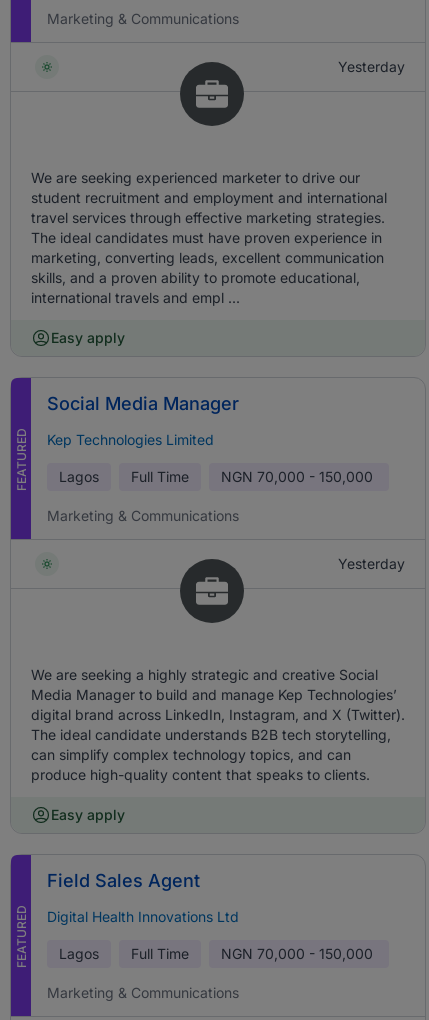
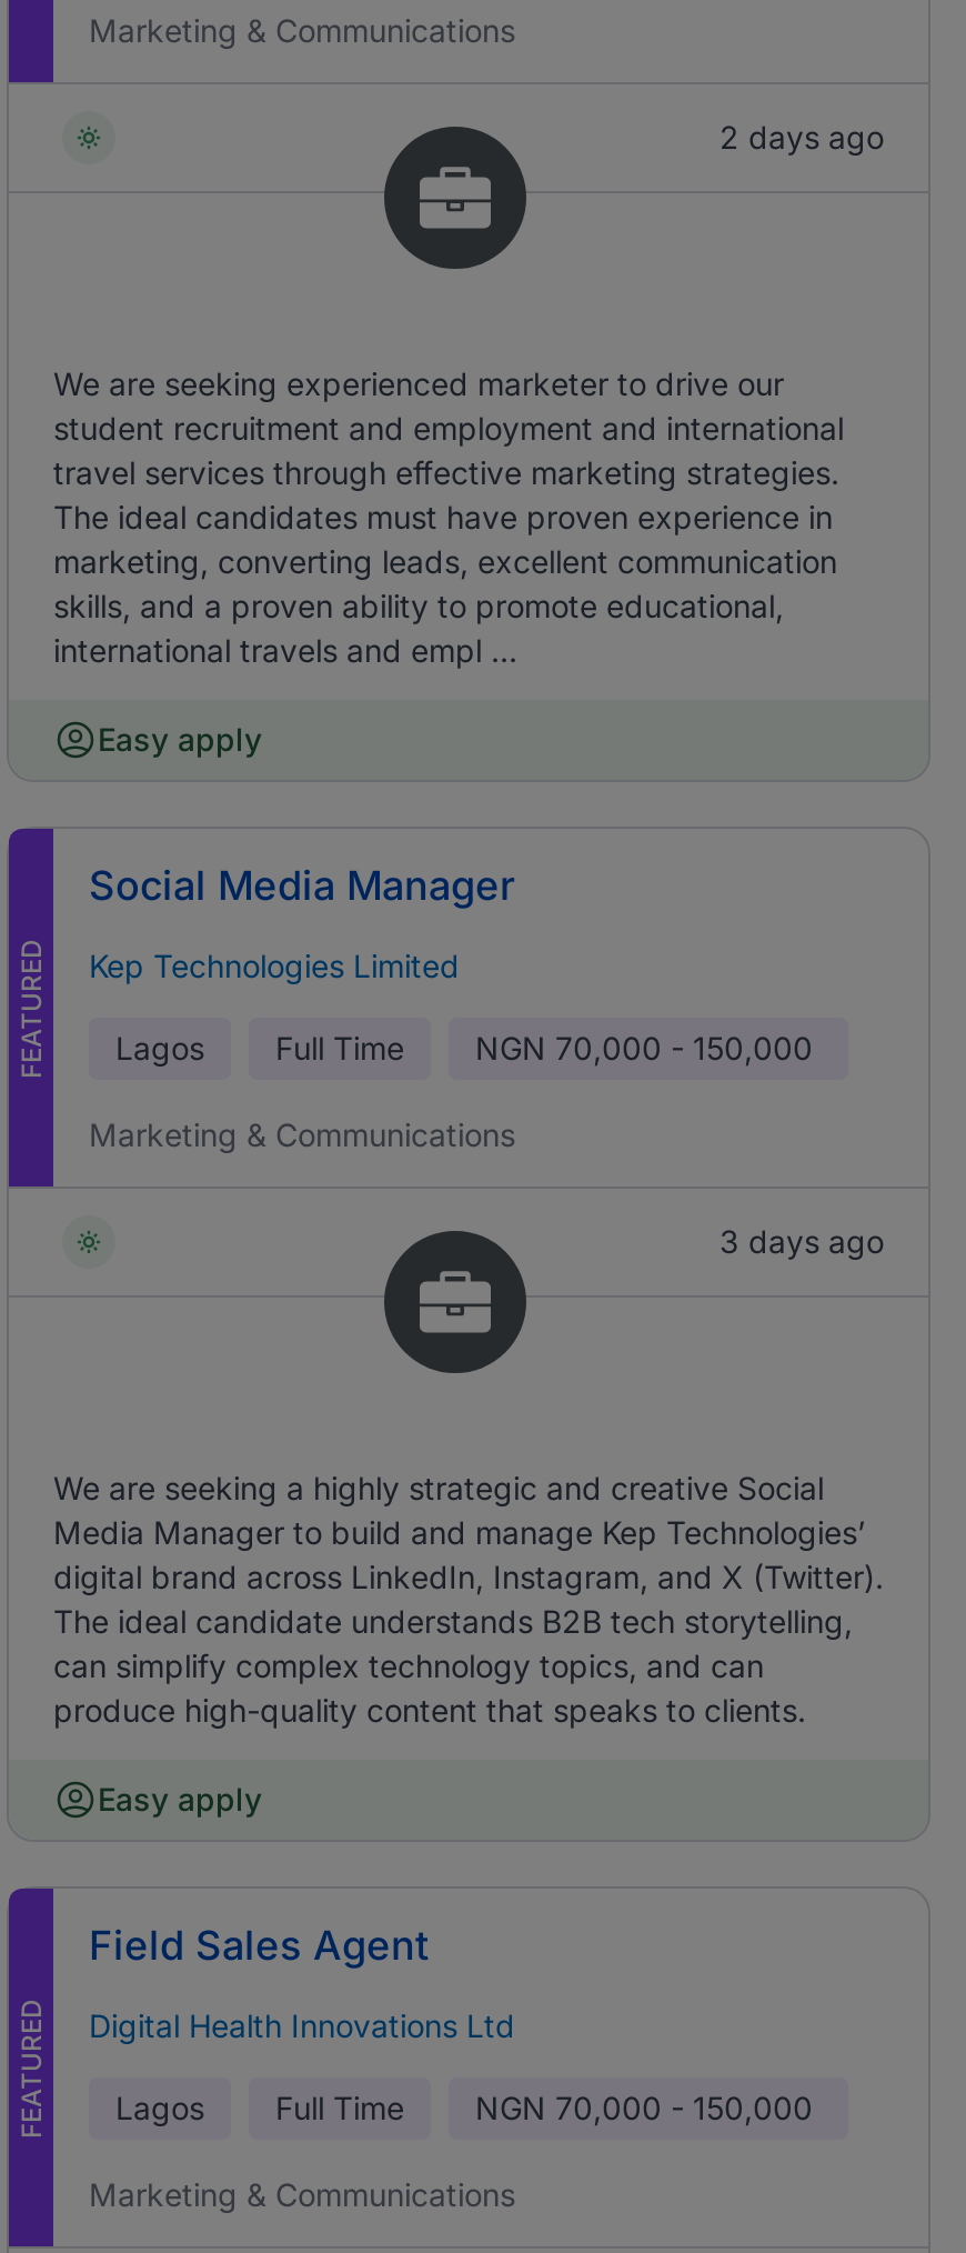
- Yesterday
+ 2 days ago

- Yesterday
+ 3 days ago
